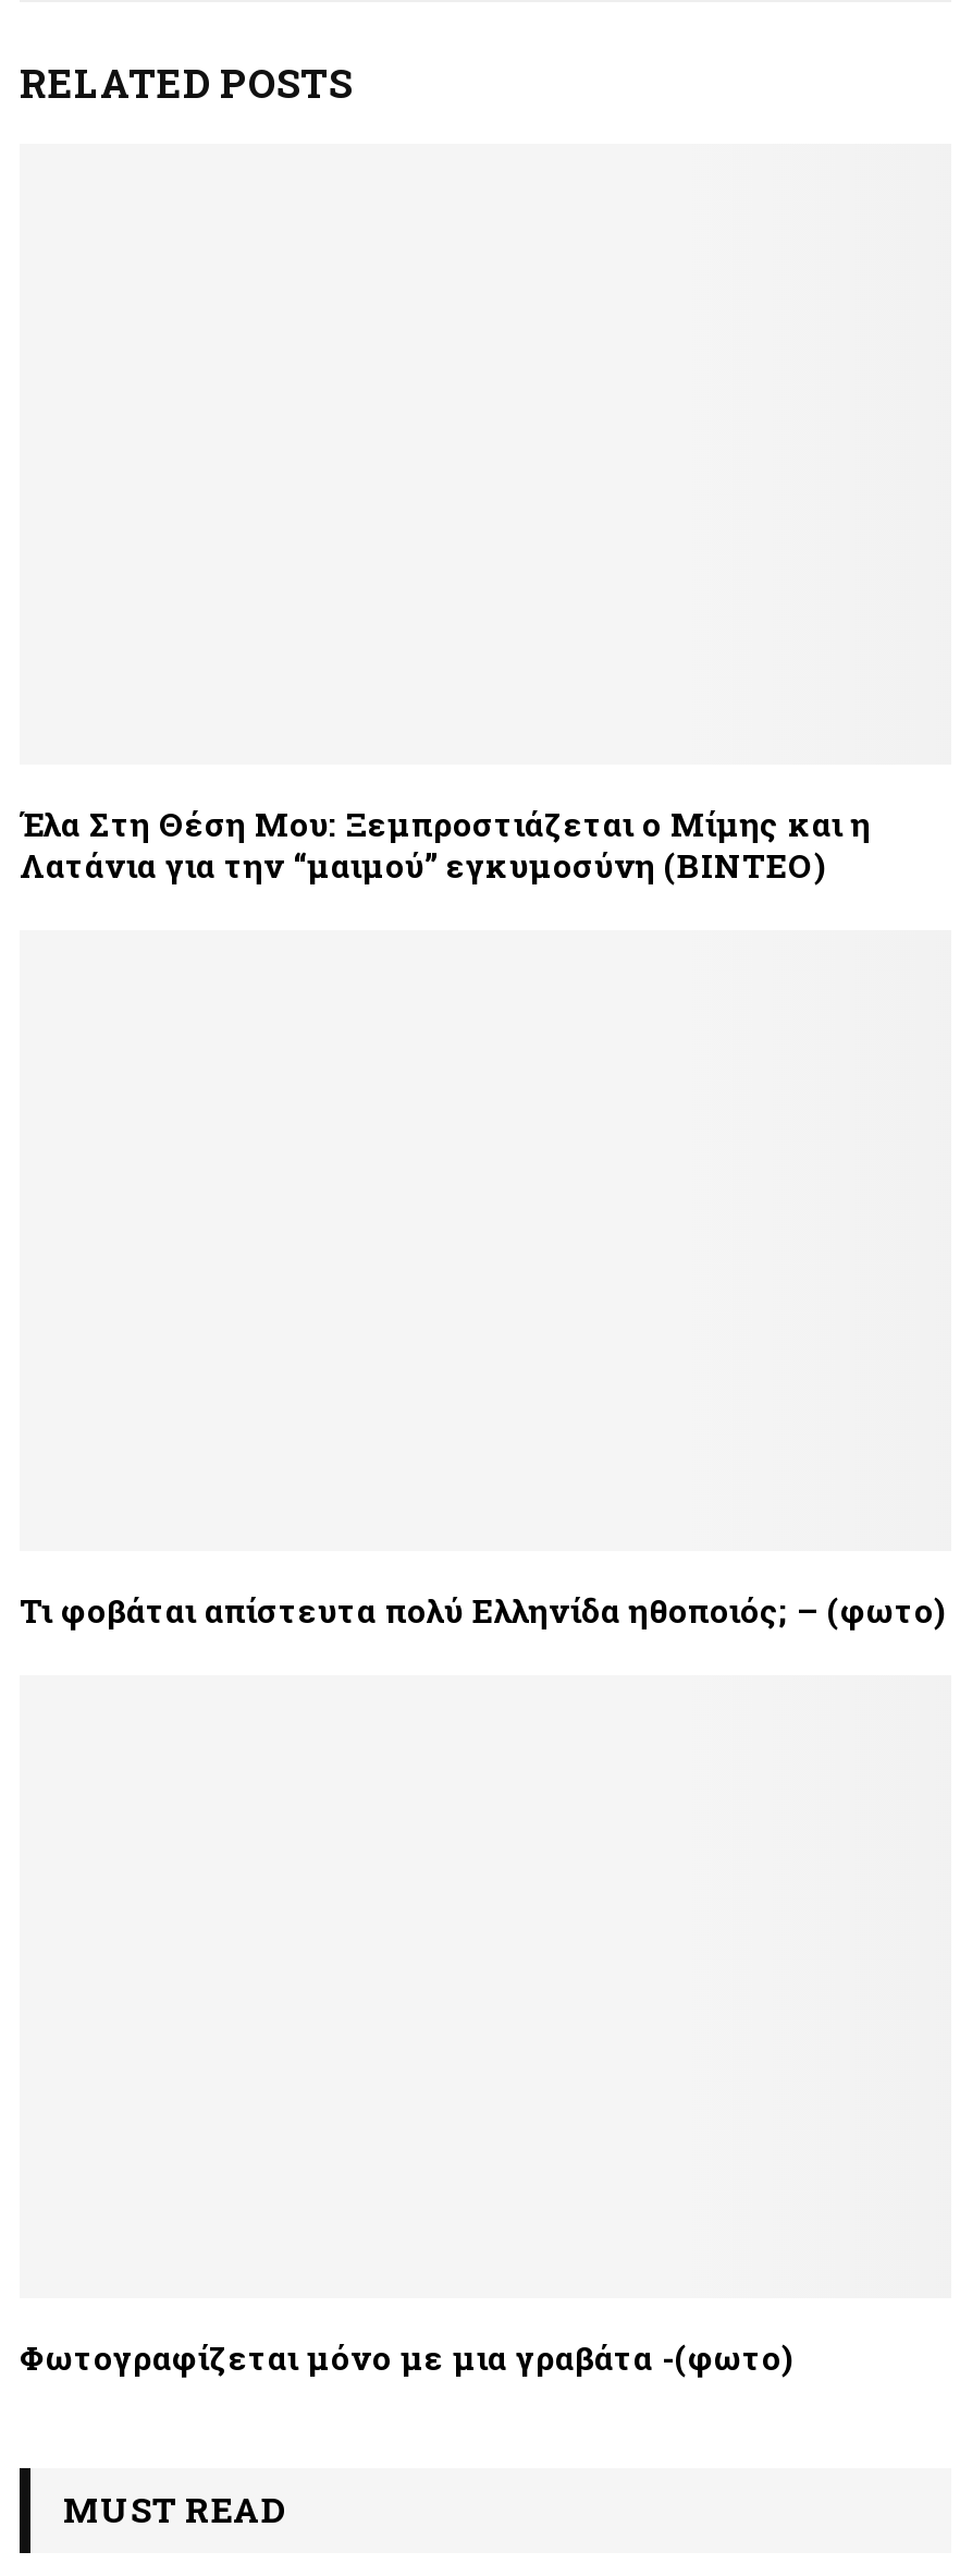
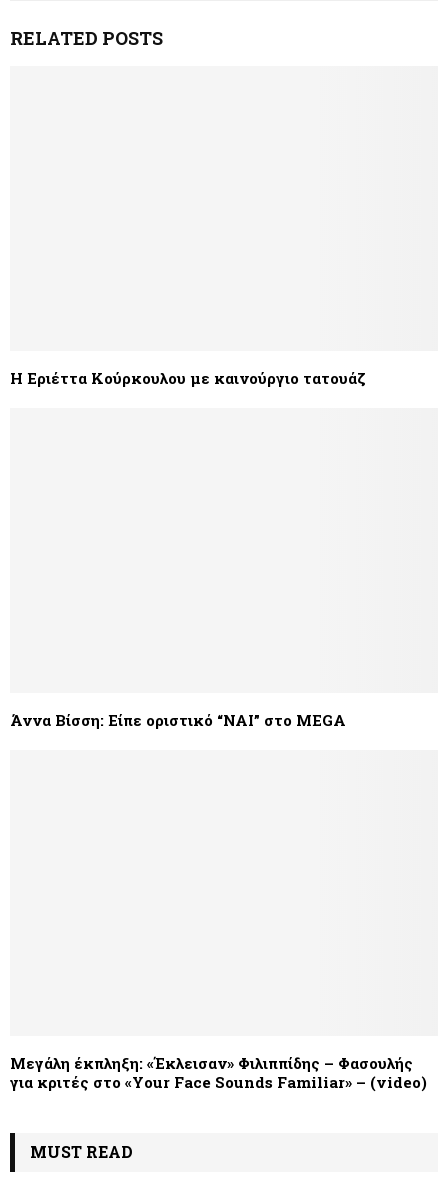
- Έλα Στη Θέση Μου: Ξεμπροστιάζεται ο Μίμης και η
- Λατάνια για την “μαιμού” εγκυμοσύνη (ΒΙΝΤΕΟ)
+ Η Εριέττα Κούρκουλου με καινούργιο τατουάζ

- Τι φοβάται απίστευτα πολύ Ελληνίδα ηθοποιός; – (φωτο)
+ Άννα Βίσση: Είπε οριστικό “ΝΑΙ” στο MEGA

- Φωτογραφίζεται μόνο με μια γραβάτα -(φωτο)
+ Μεγάλη έκπληξη: «Έκλεισαν» Φιλιππίδης – Φασουλής
+ για κριτές στο «Your Face Sounds Familiar» – (video)
